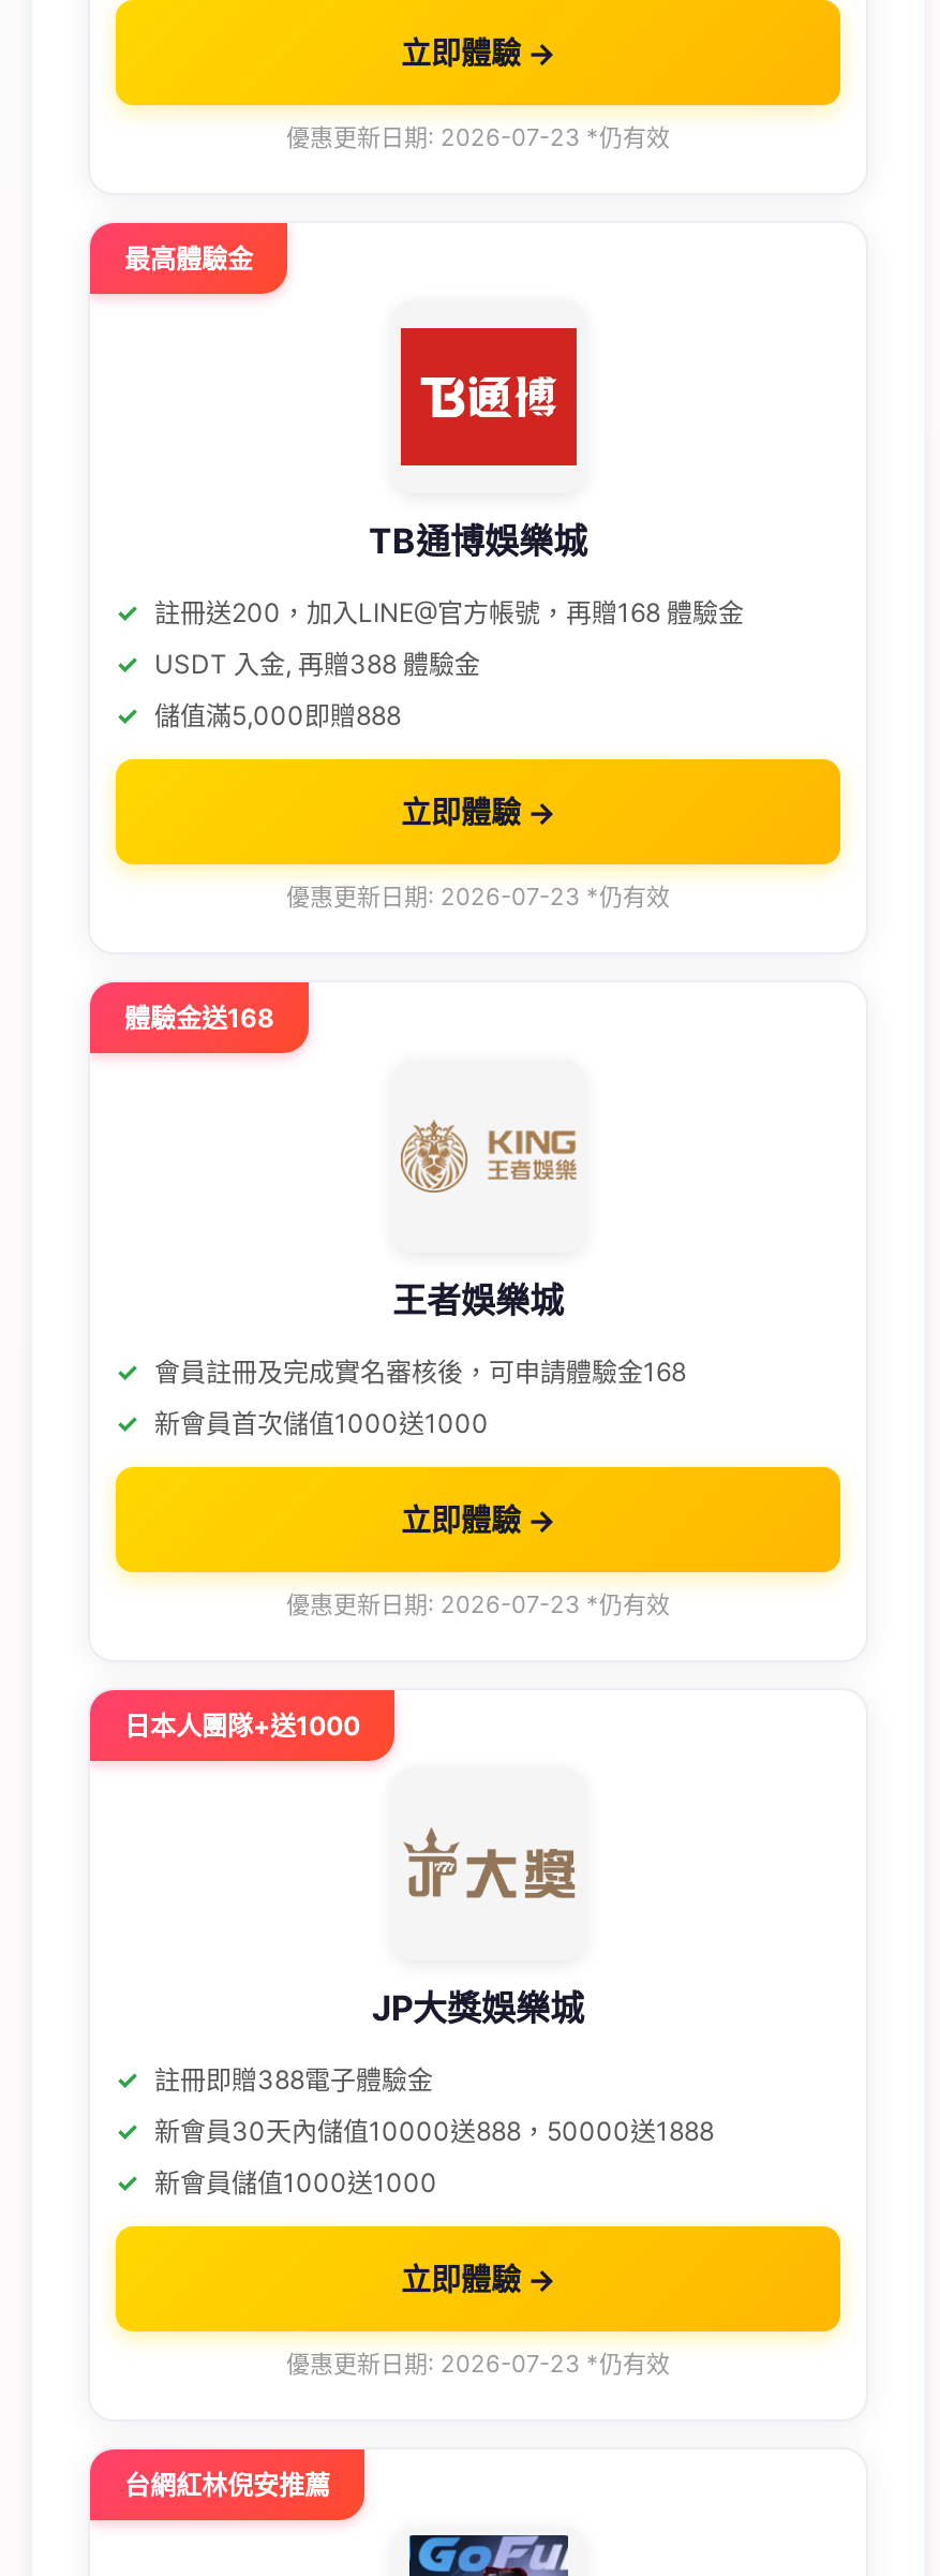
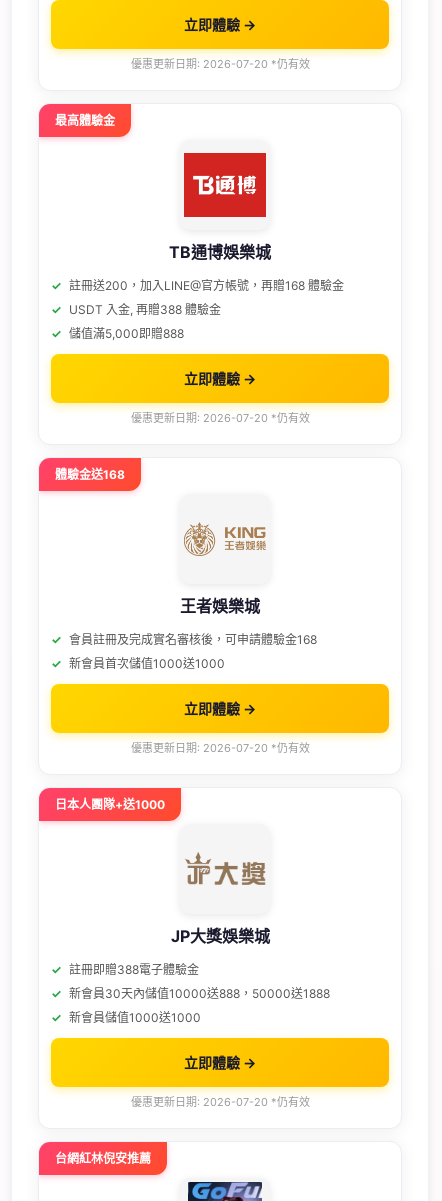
- 優惠更新日期: 2026-07-23 *仍有效
+ 優惠更新日期: 2026-07-20 *仍有效

- 優惠更新日期: 2026-07-23 *仍有效
+ 優惠更新日期: 2026-07-20 *仍有效

- 優惠更新日期: 2026-07-23 *仍有效
+ 優惠更新日期: 2026-07-20 *仍有效

- 優惠更新日期: 2026-07-23 *仍有效
+ 優惠更新日期: 2026-07-20 *仍有效
